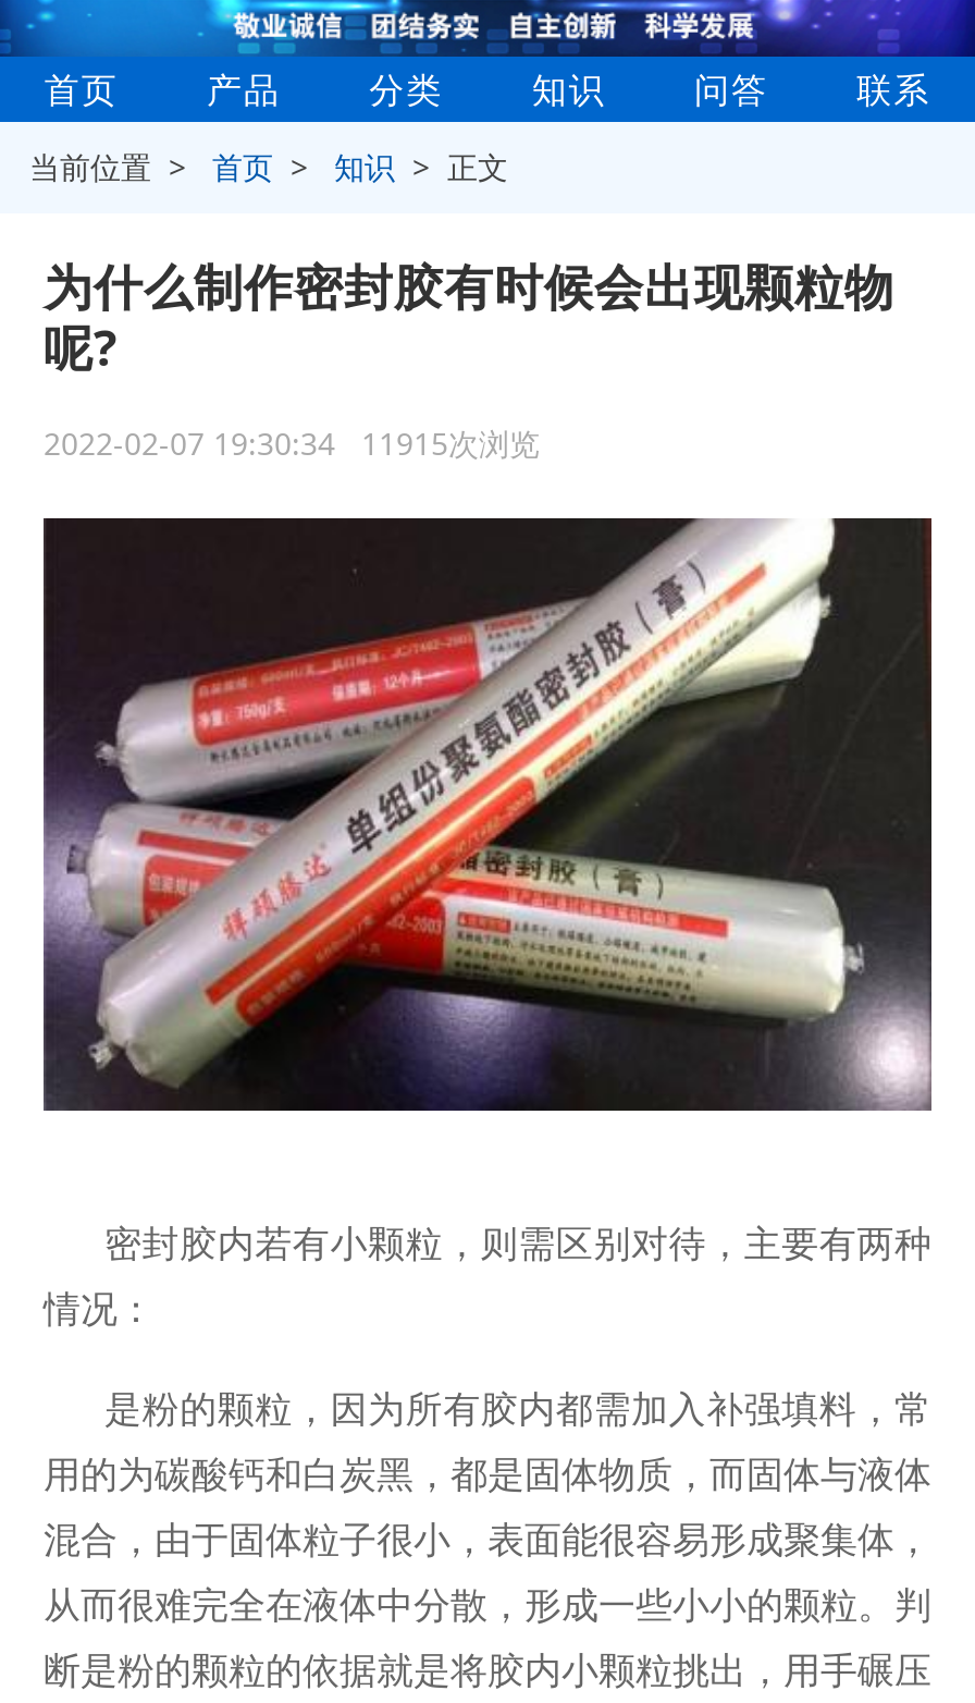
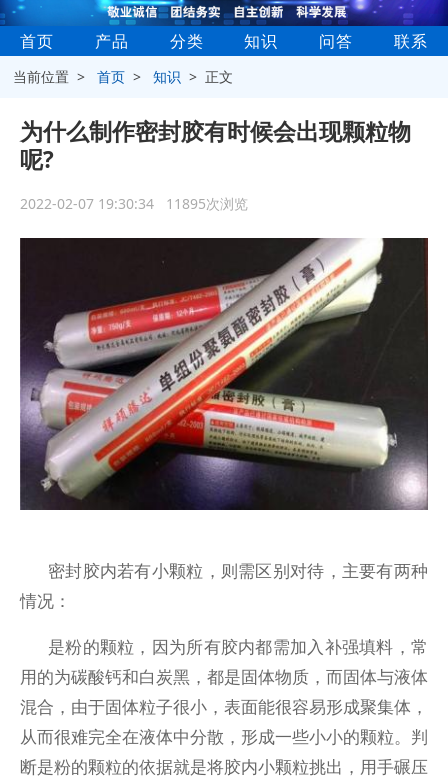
- 2022-02-07 19:30:34 11915次浏览
+ 2022-02-07 19:30:34 11895次浏览
